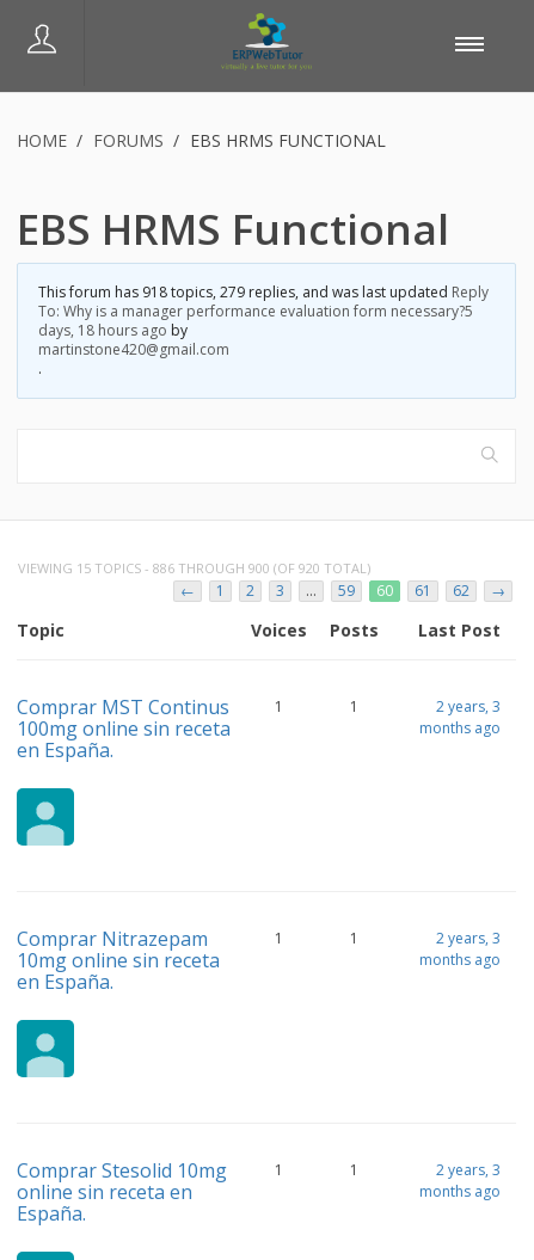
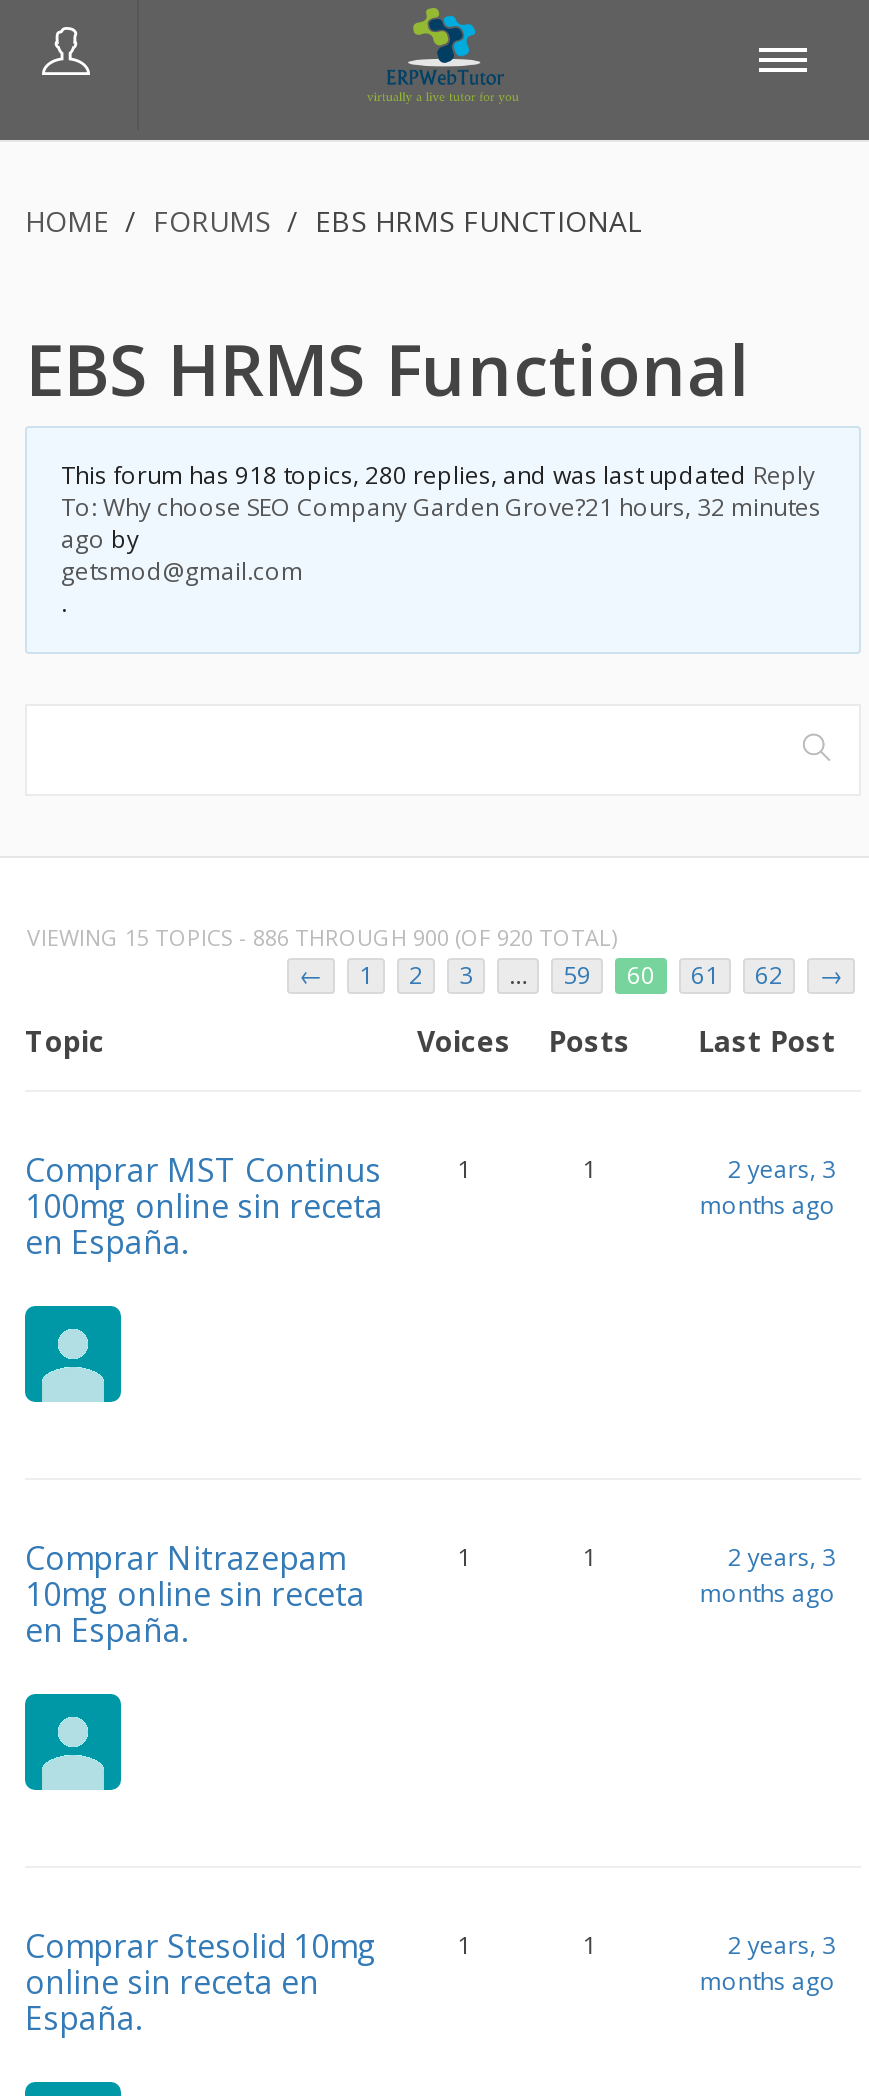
- This forum has 918 topics, 279 replies, and was last updated Reply
- To: Why is a manager performance evaluation form necessary?5
- days, 18 hours ago by
- martinstone420@gmail.com
+ This forum has 918 topics, 280 replies, and was last updated Reply
+ To: Why choose SEO Company Garden Grove?21 hours, 32 minutes
+ ago by
+ getsmod@gmail.com
